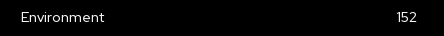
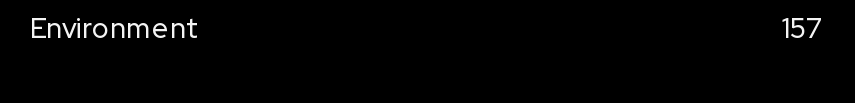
- 152
+ 157
